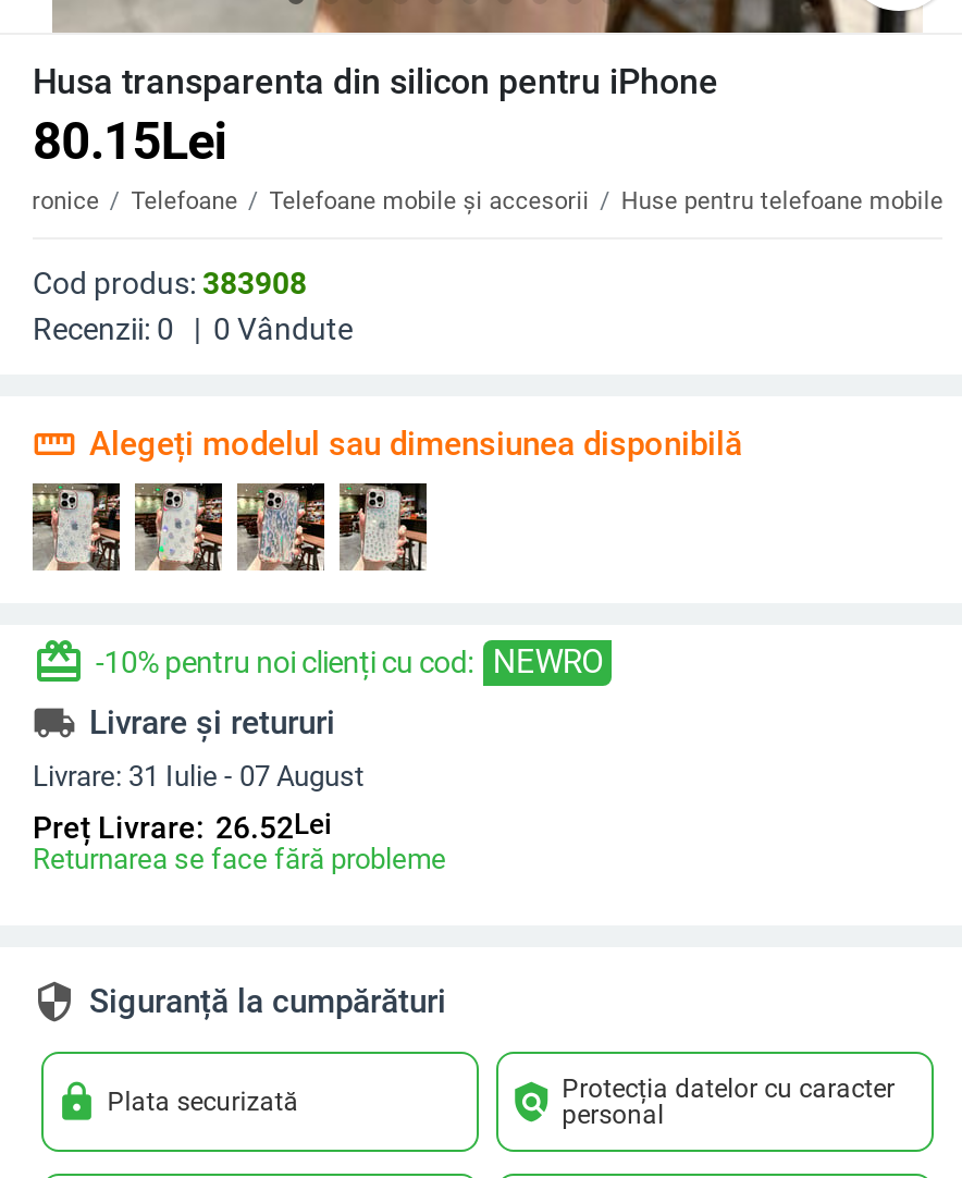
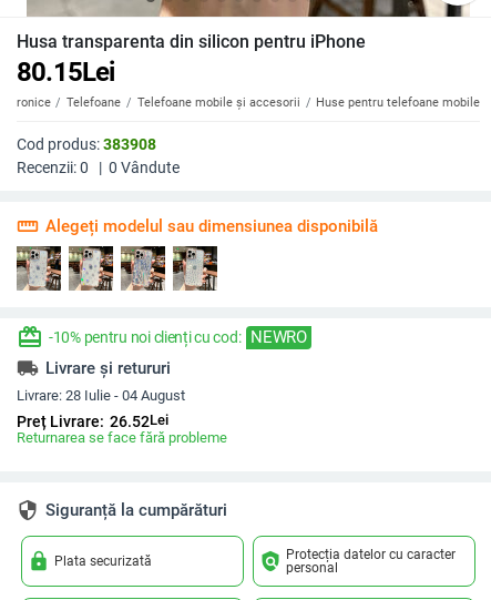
- Livrare: 31 Iulie - 07 August
+ Livrare: 28 Iulie - 04 August
